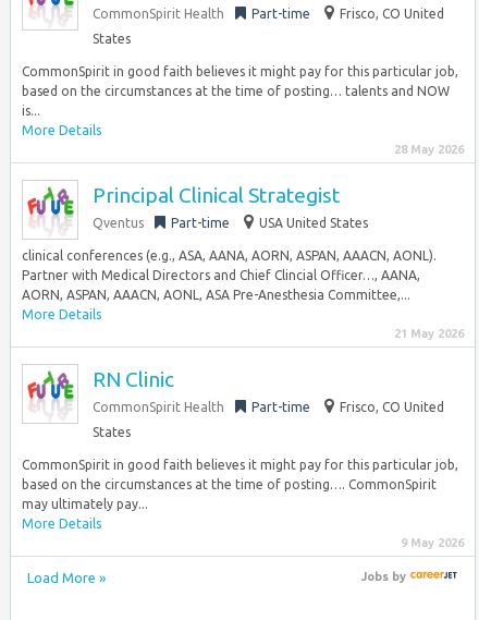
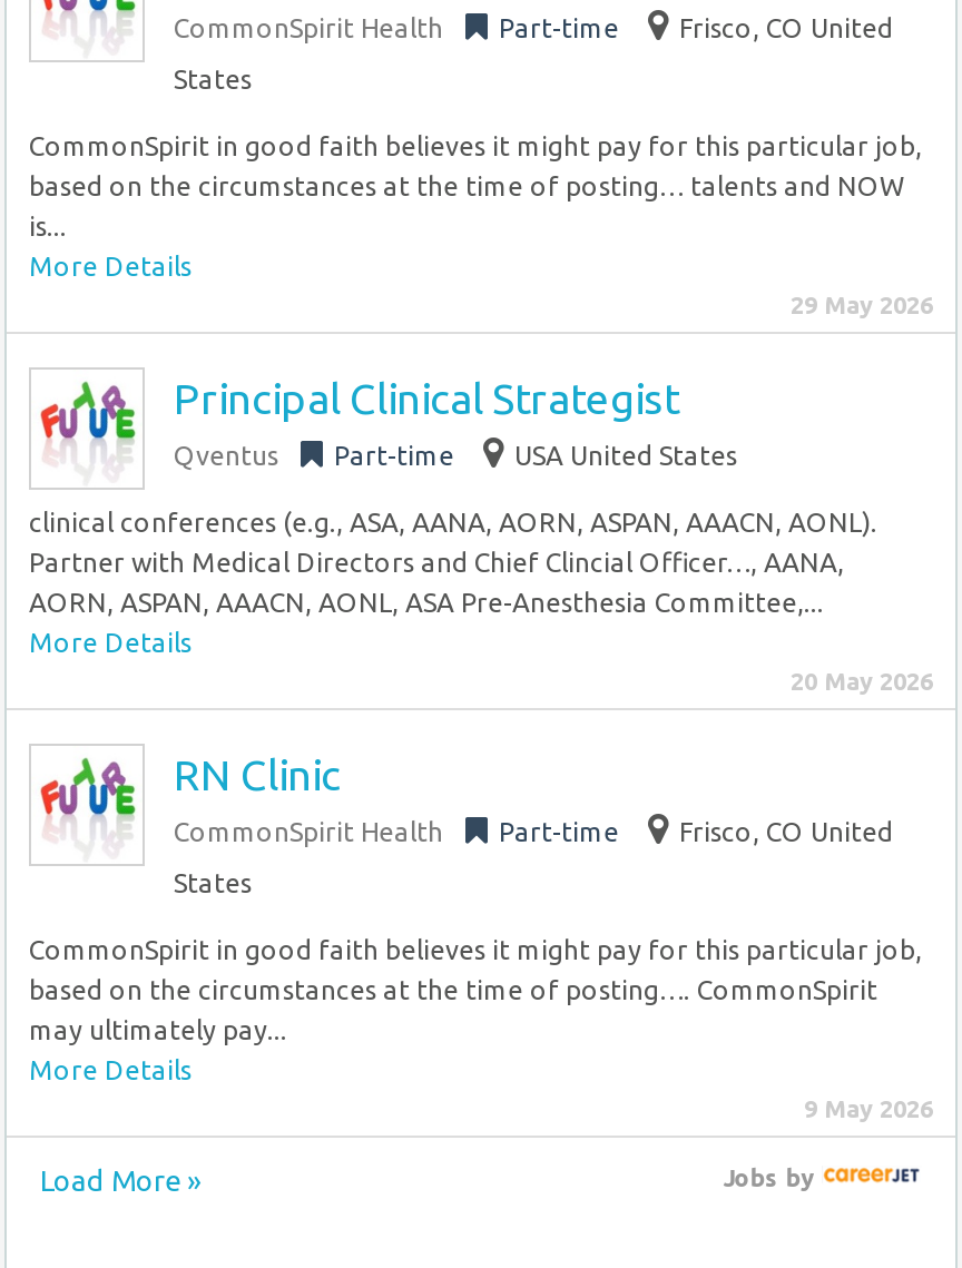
- 28 May 2026
+ 29 May 2026

- 21 May 2026
+ 20 May 2026
